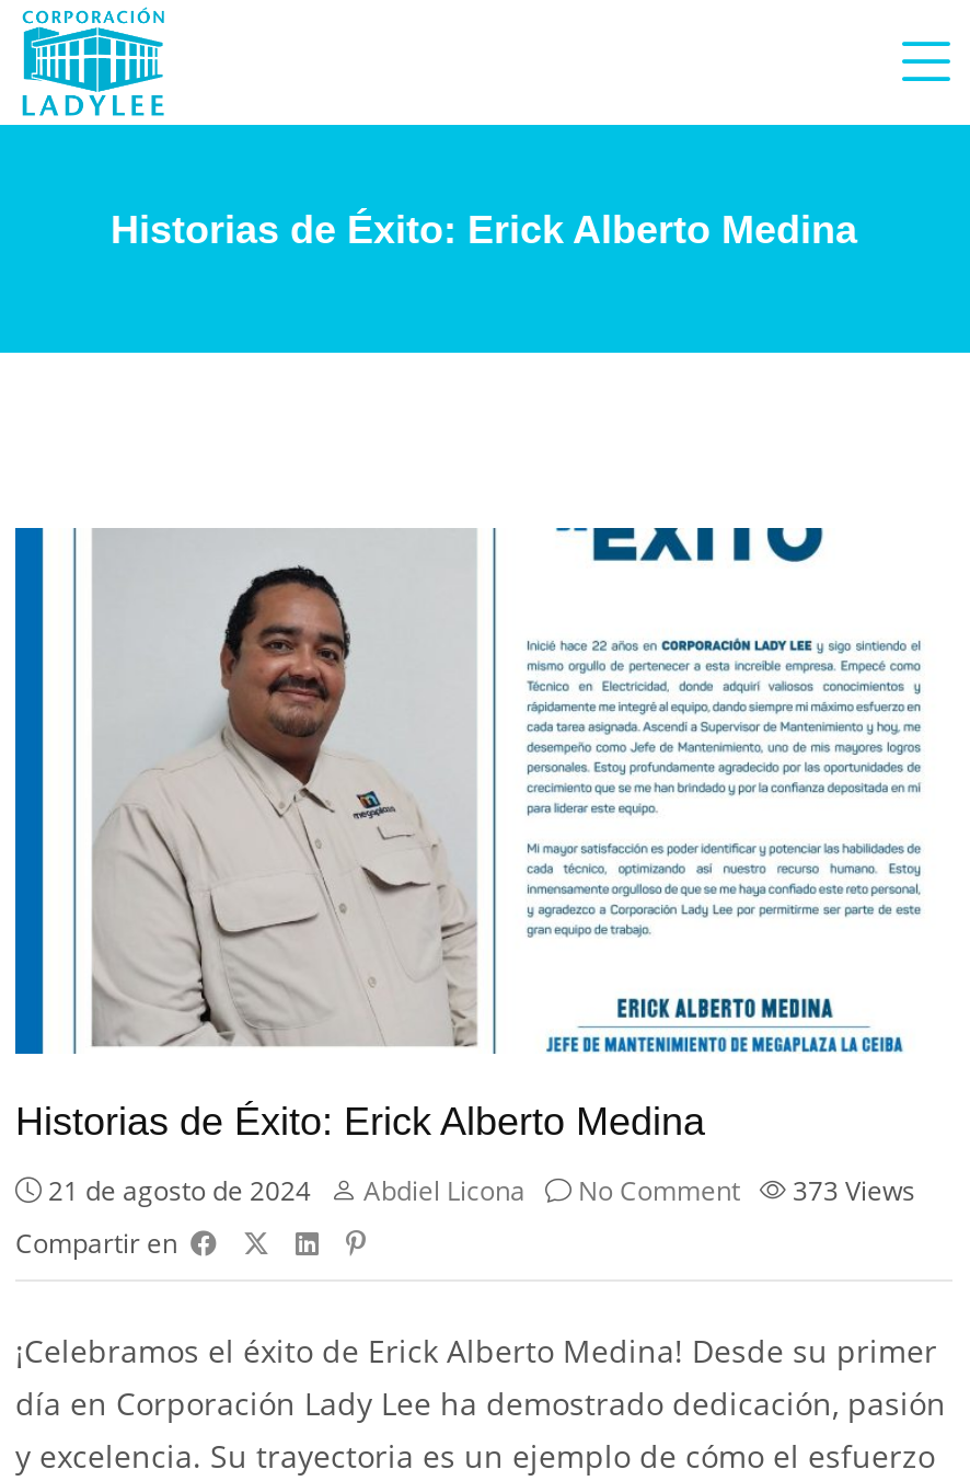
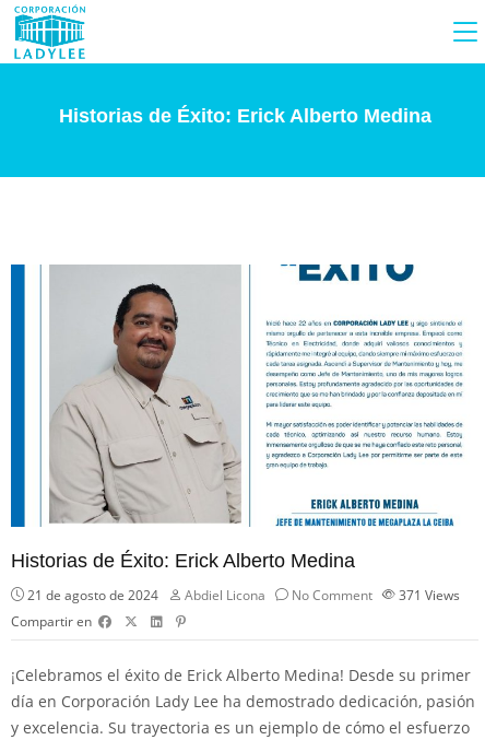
- 21 de agosto de 2024 Abdiel Licona No Comment 373 Views
+ 21 de agosto de 2024 Abdiel Licona No Comment 371 Views
